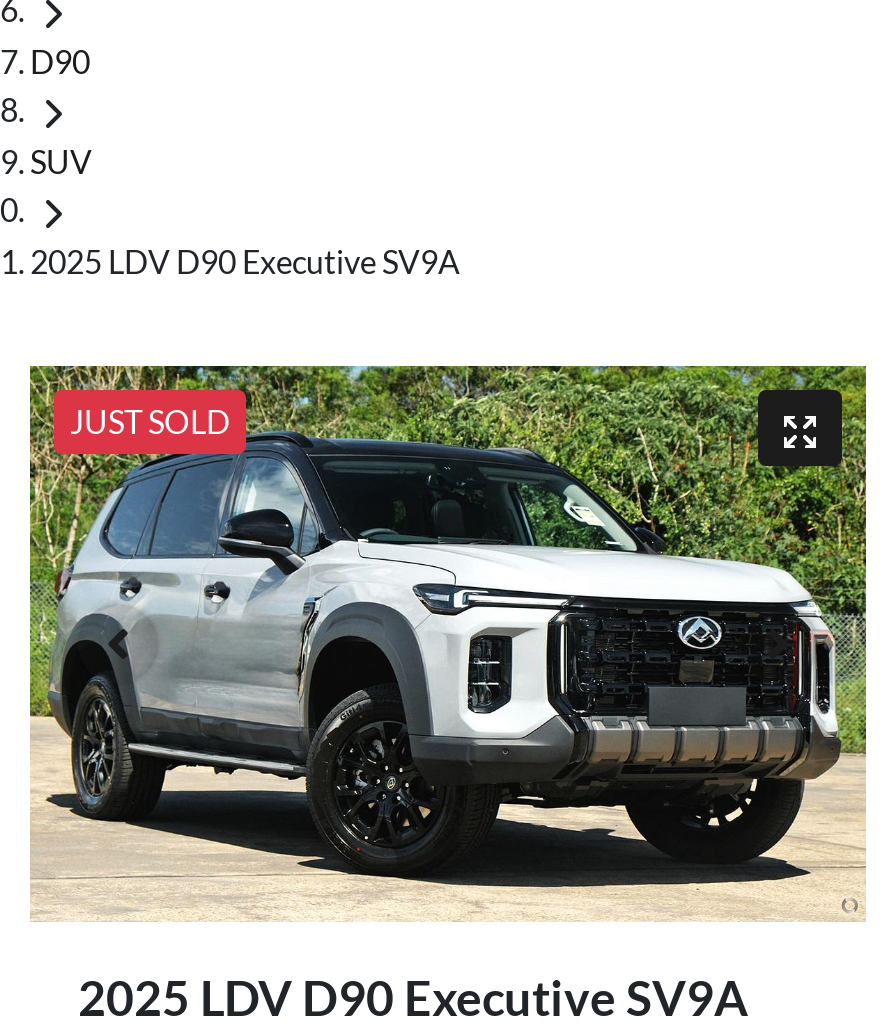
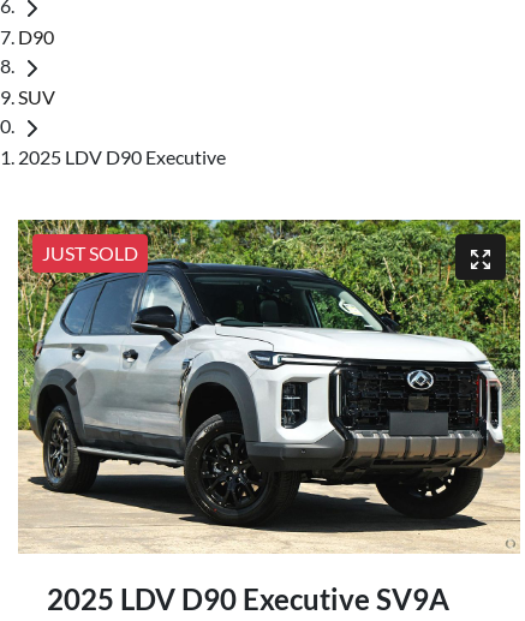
- 2025 LDV D90 Executive SV9A
+ 2025 LDV D90 Executive
